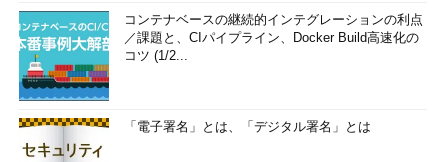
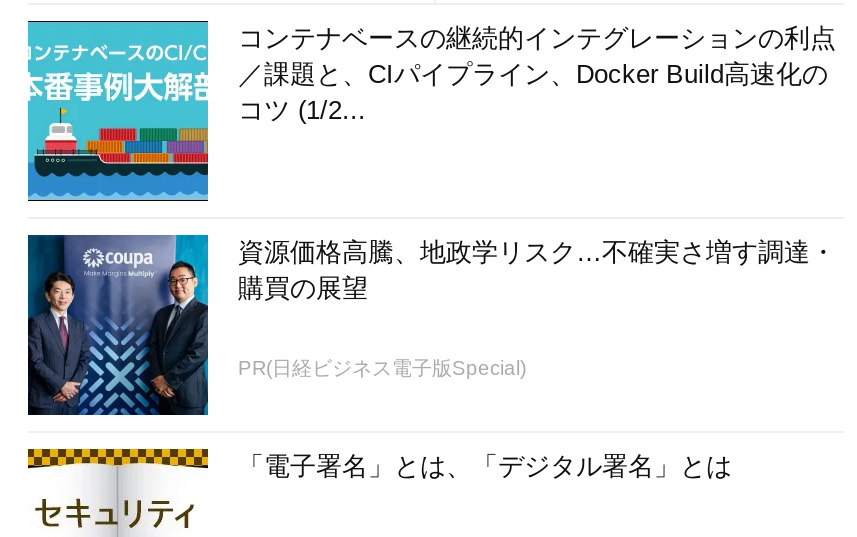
+ [image]
+ 資源価格高騰、地政学リスク…不確実さ増す調達・
+ 購買の展望
+ PR(日経ビジネス電子版Special)
